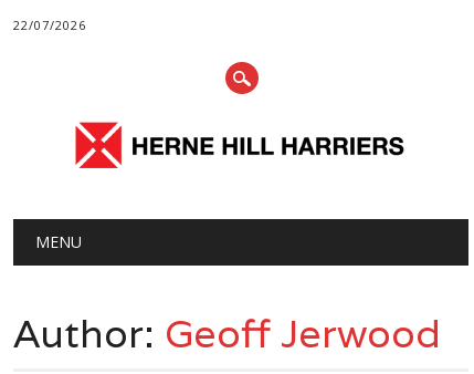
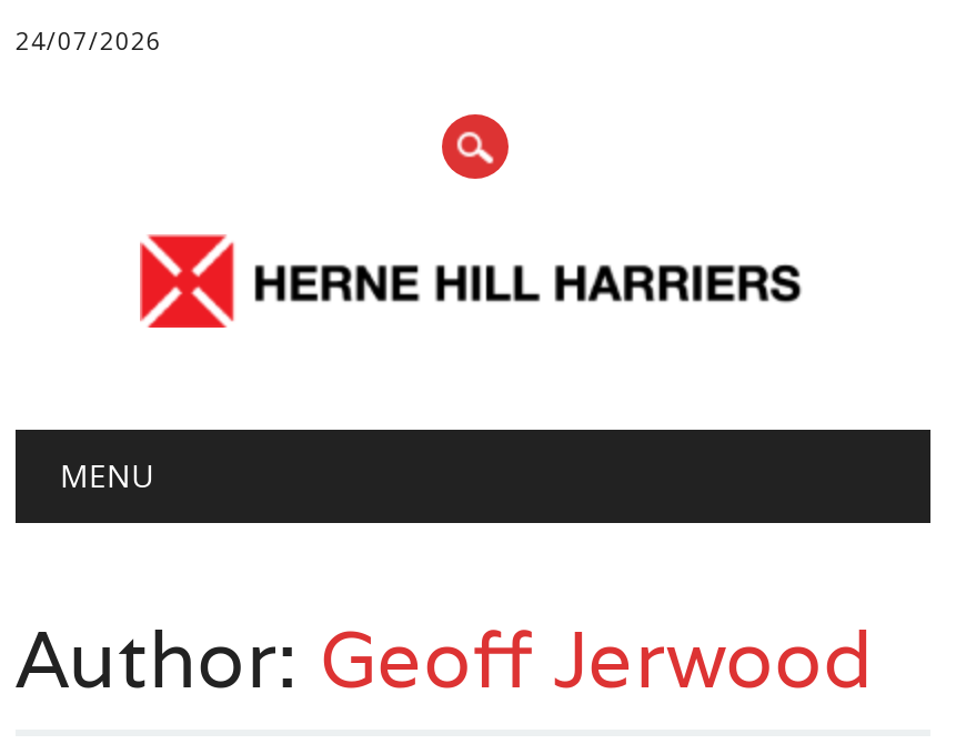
- 22/07/2026
+ 24/07/2026
